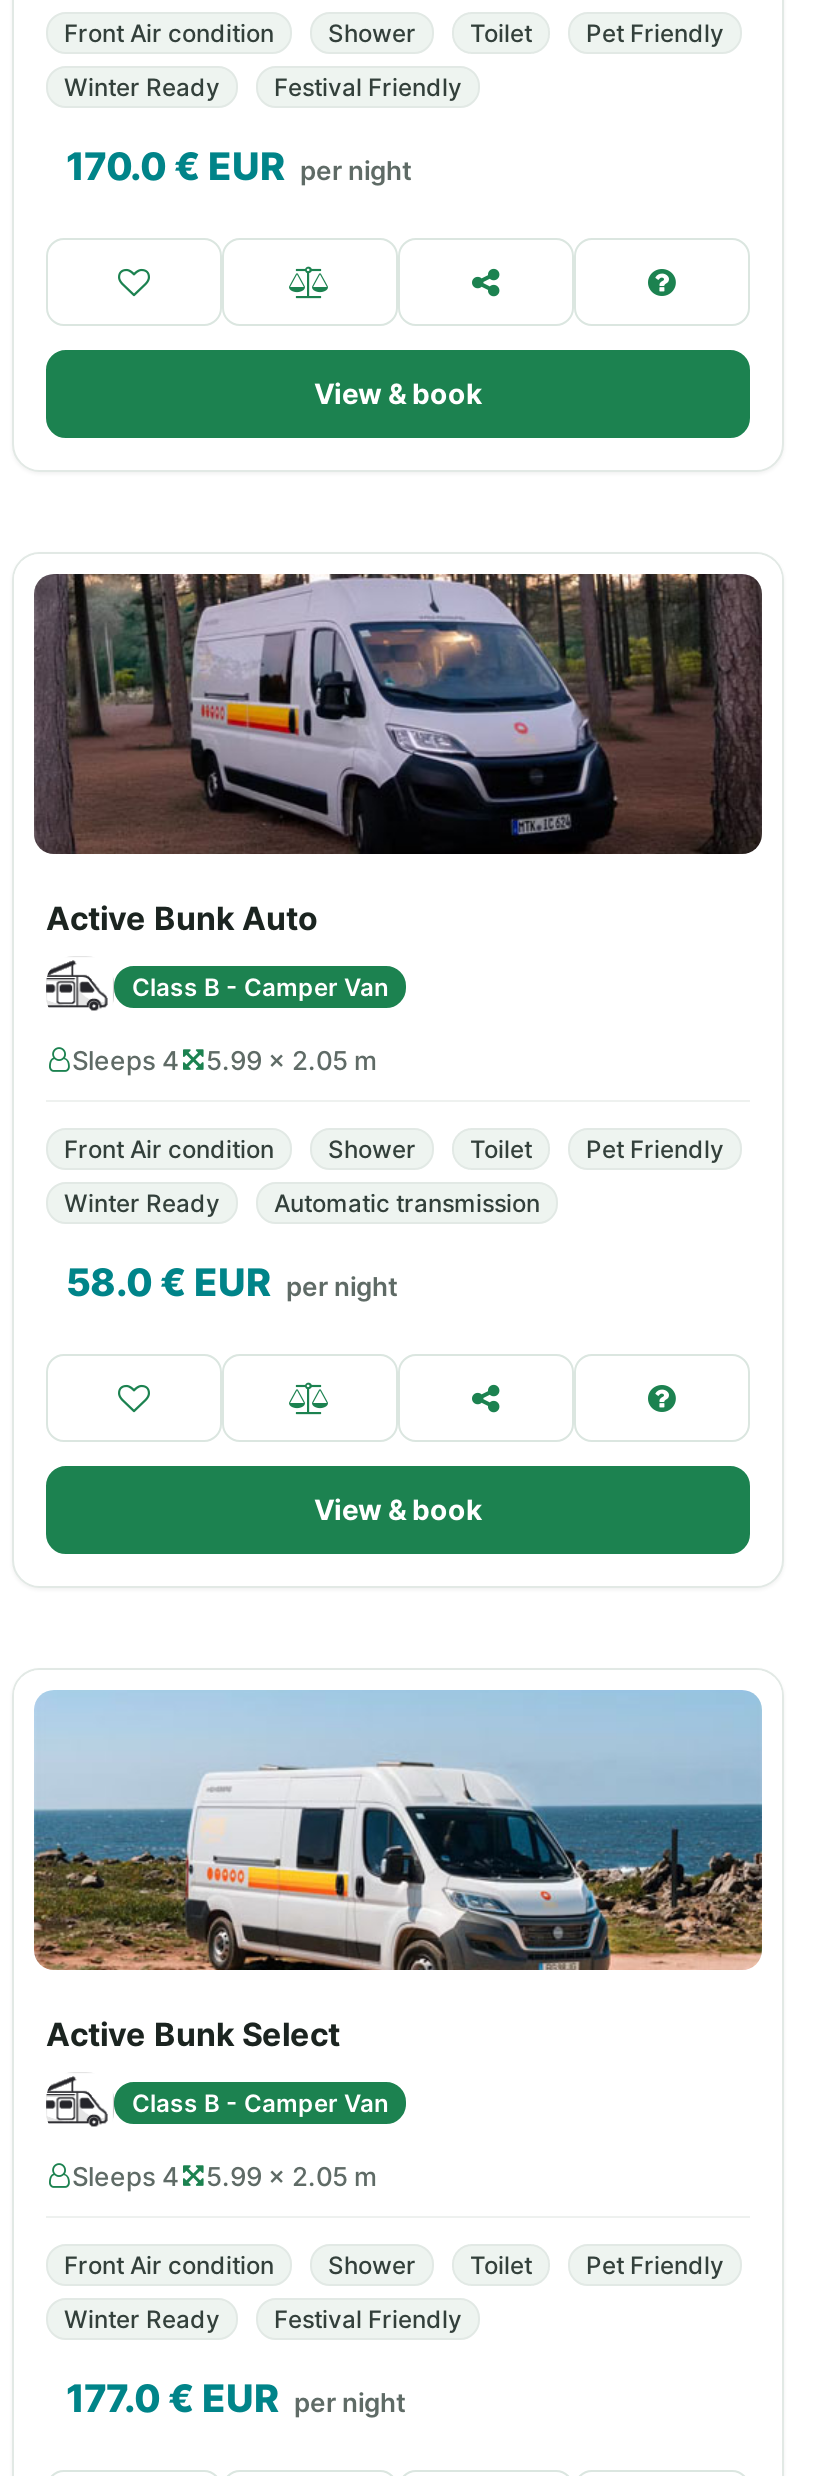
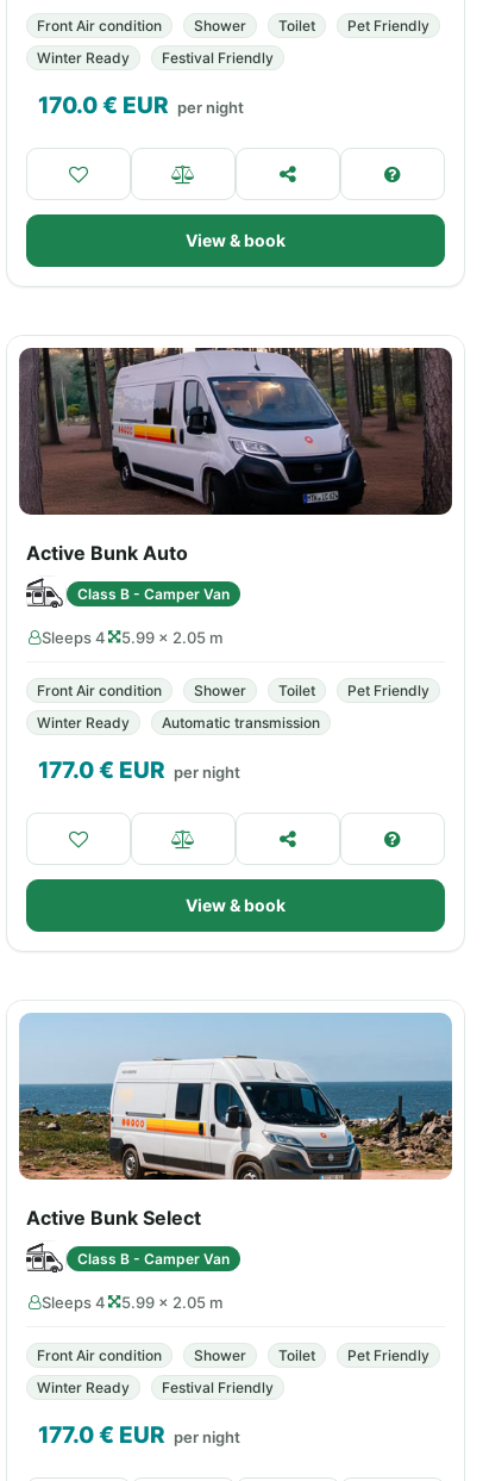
- 58.0 € EUR per night
+ 177.0 € EUR per night
